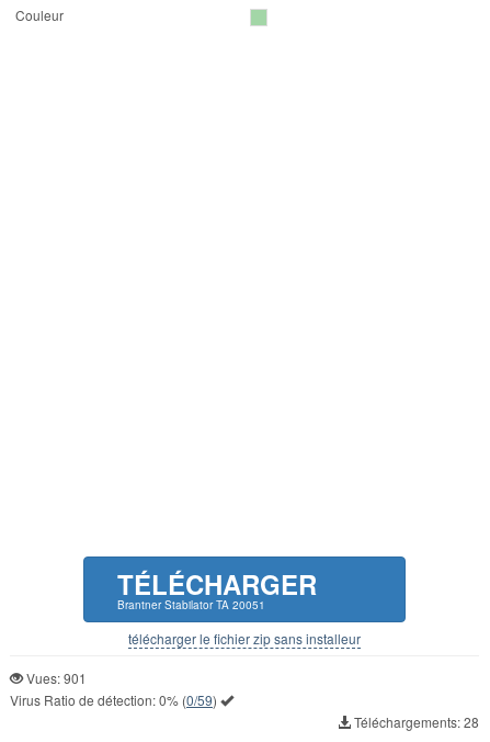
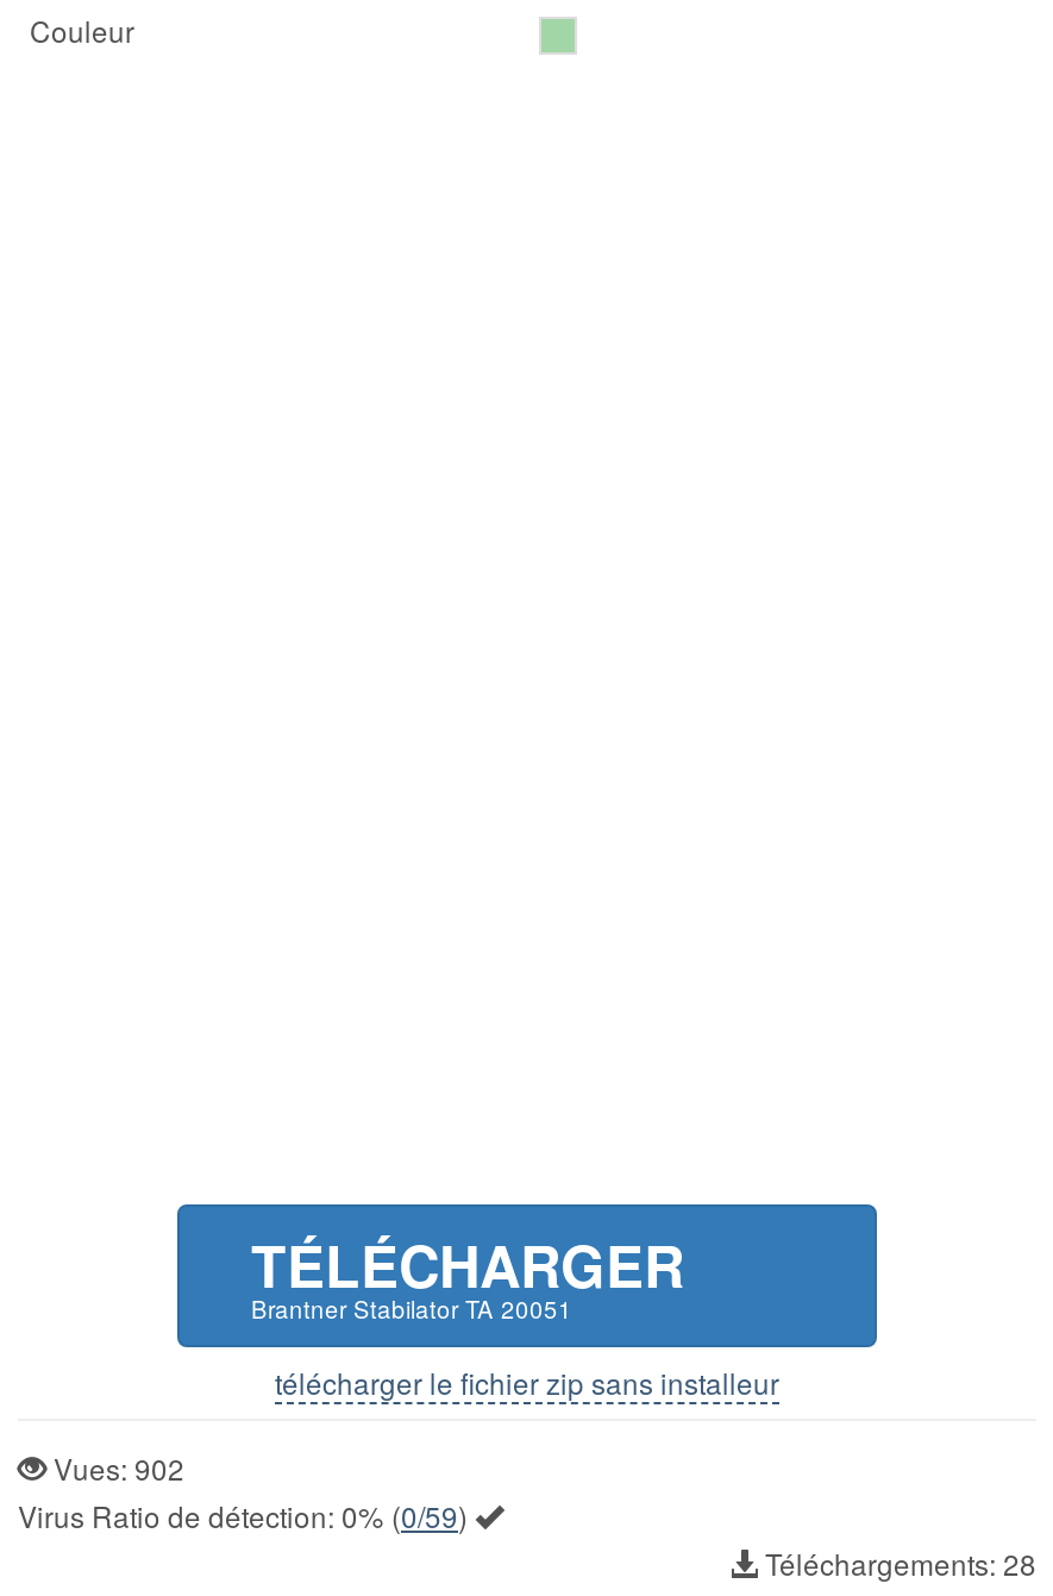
- Vues: 901
+ Vues: 902
